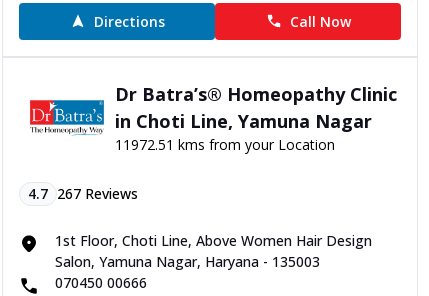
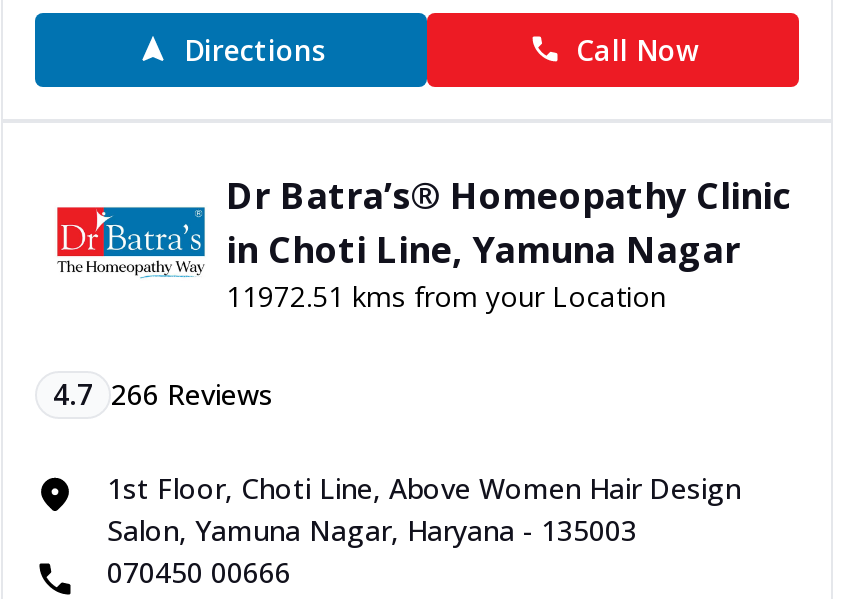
- 4.7 267 Reviews
+ 4.7 266 Reviews
